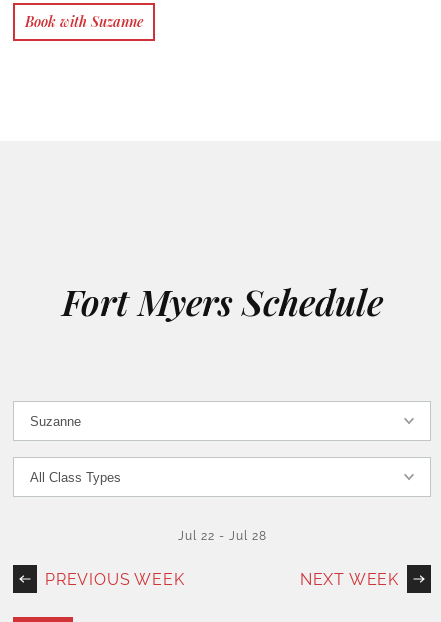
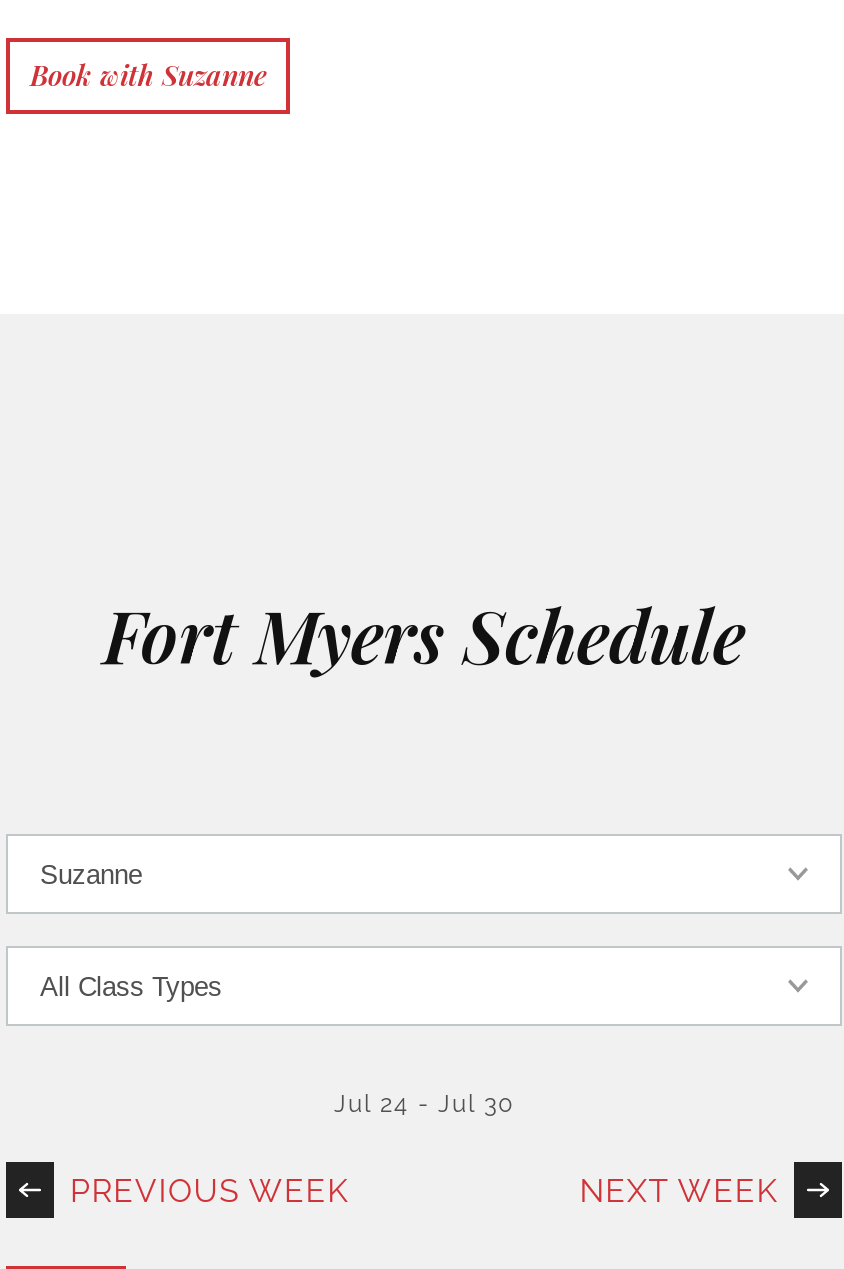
- Jul 22 - Jul 28
+ Jul 24 - Jul 30
